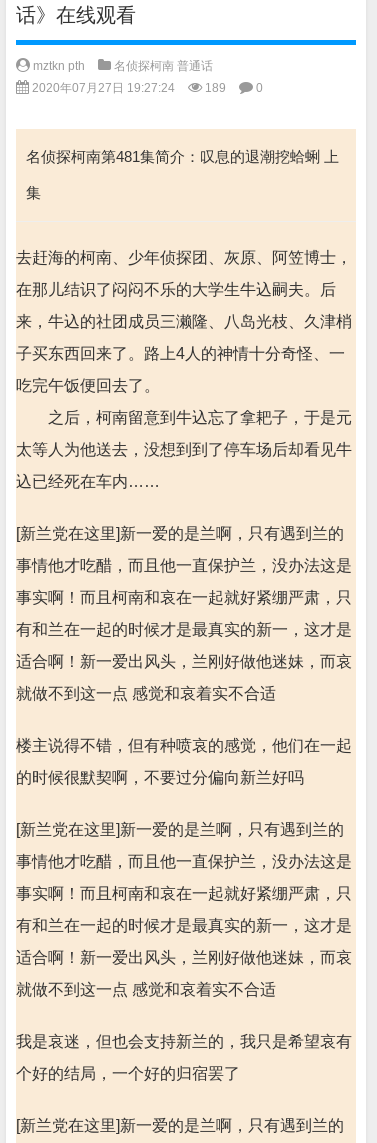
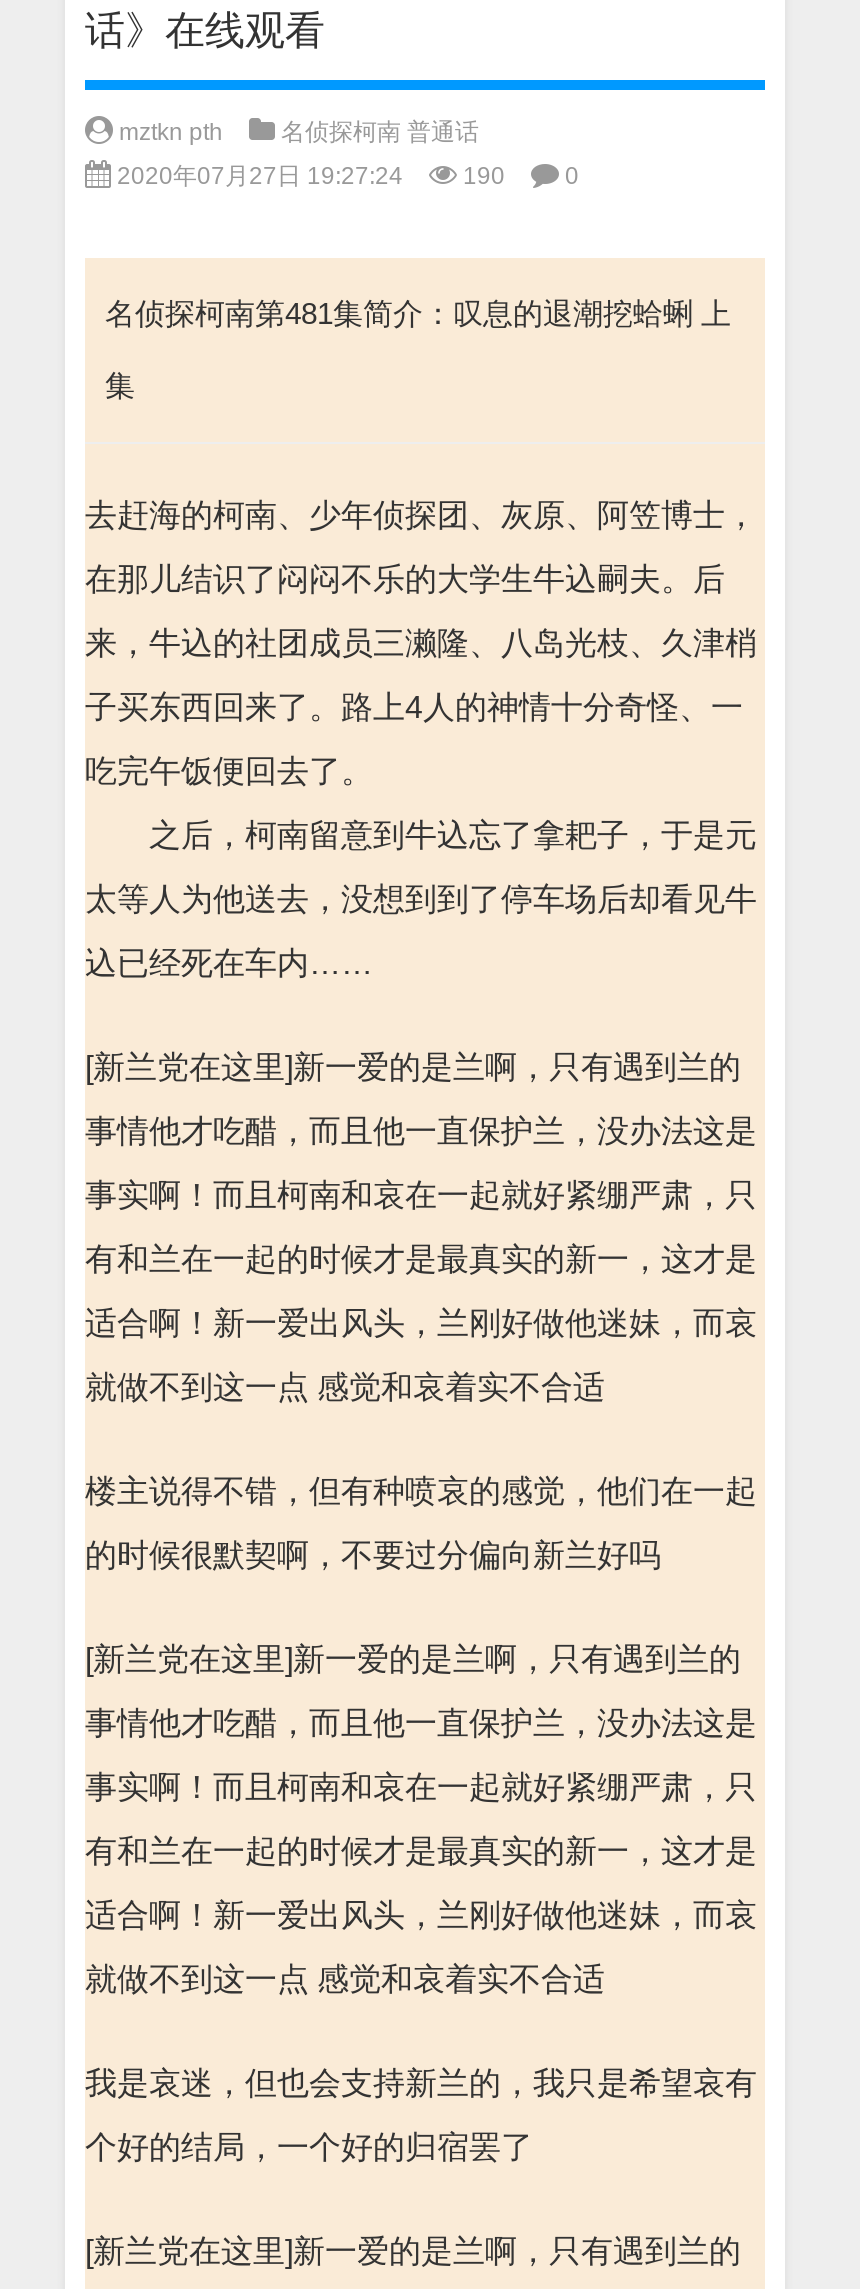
- 2020年07月27日 19:27:24 189
+ 2020年07月27日 19:27:24 190
